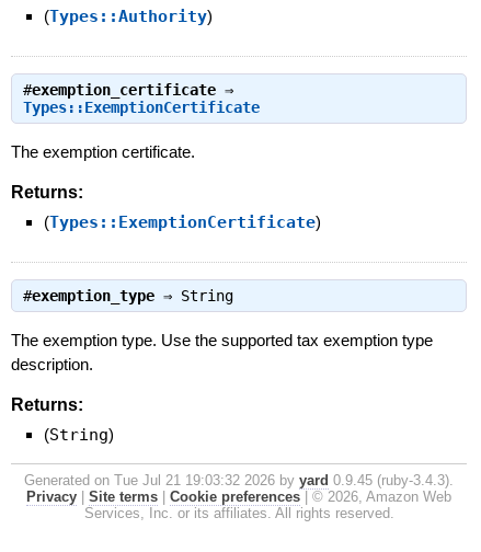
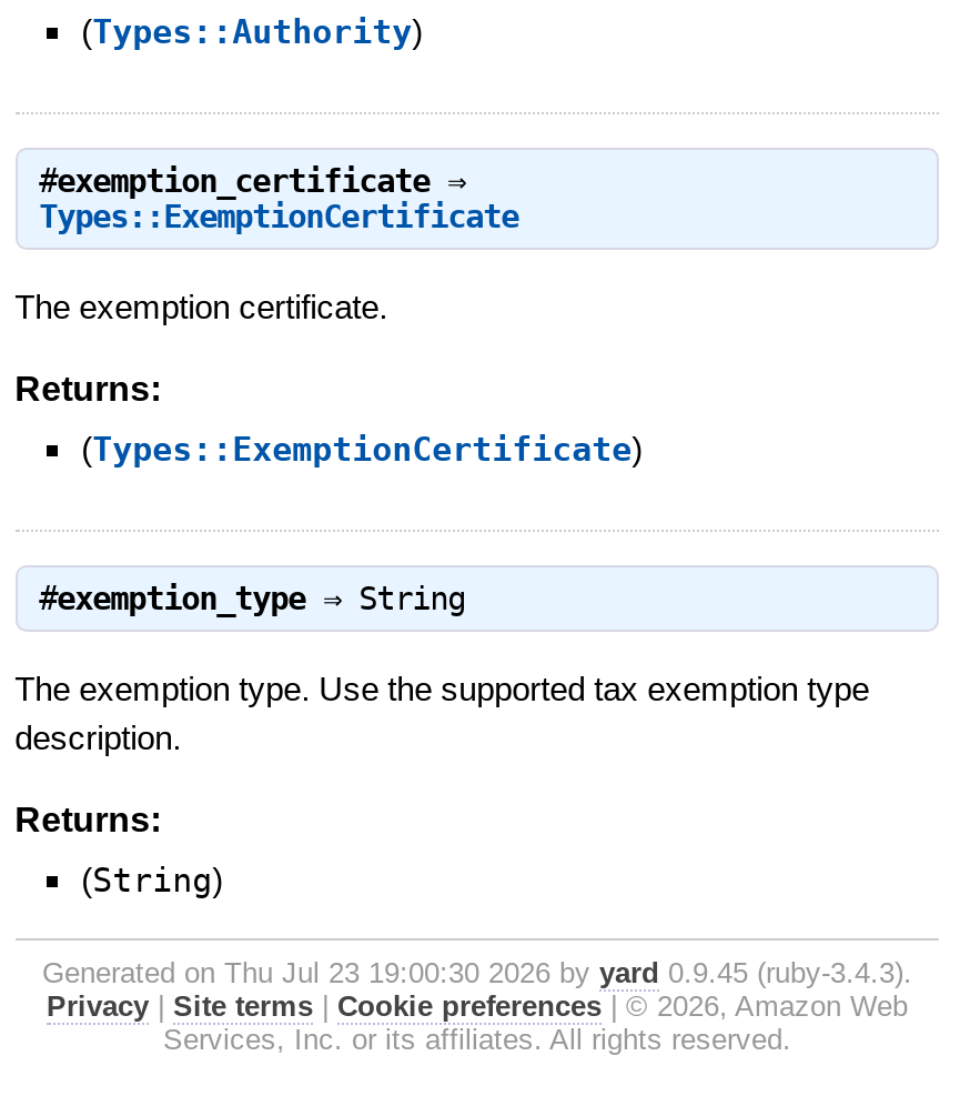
- Generated on Tue Jul 21 19:03:32 2026 by yard 0.9.45 (ruby-3.4.3).
+ Generated on Thu Jul 23 19:00:30 2026 by yard 0.9.45 (ruby-3.4.3).
